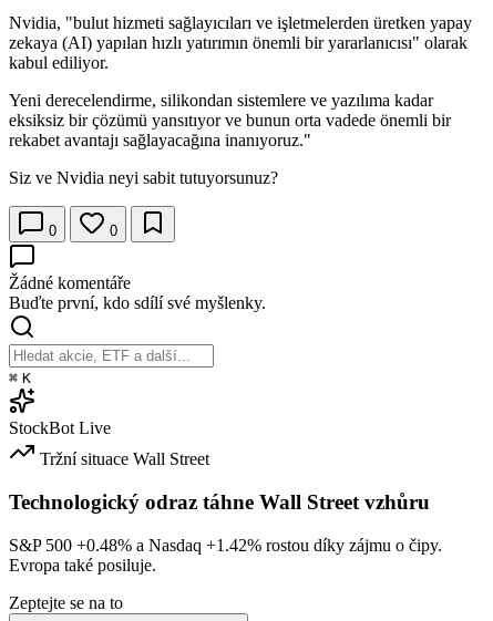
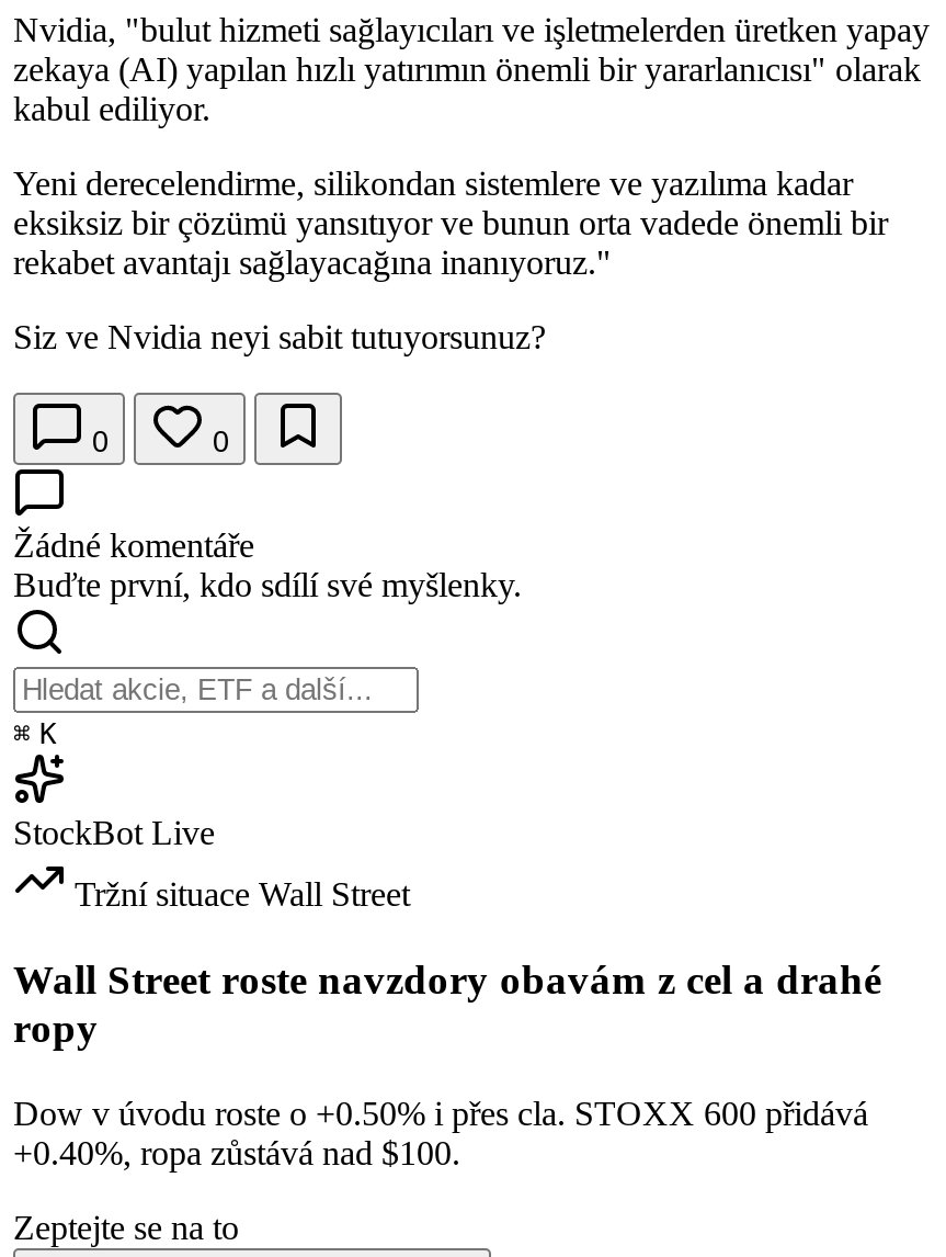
- Technologický odraz táhne Wall Street vzhůru
+ Wall Street roste navzdory obavám z cel a drahé
+ ropy

- S&P 500 +0.48% a Nasdaq +1.42% rostou díky zájmu o čipy.
- Evropa také posiluje.
+ Dow v úvodu roste o +0.50% i přes cla. STOXX 600 přidává
+ +0.40%, ropa zůstává nad $100.
